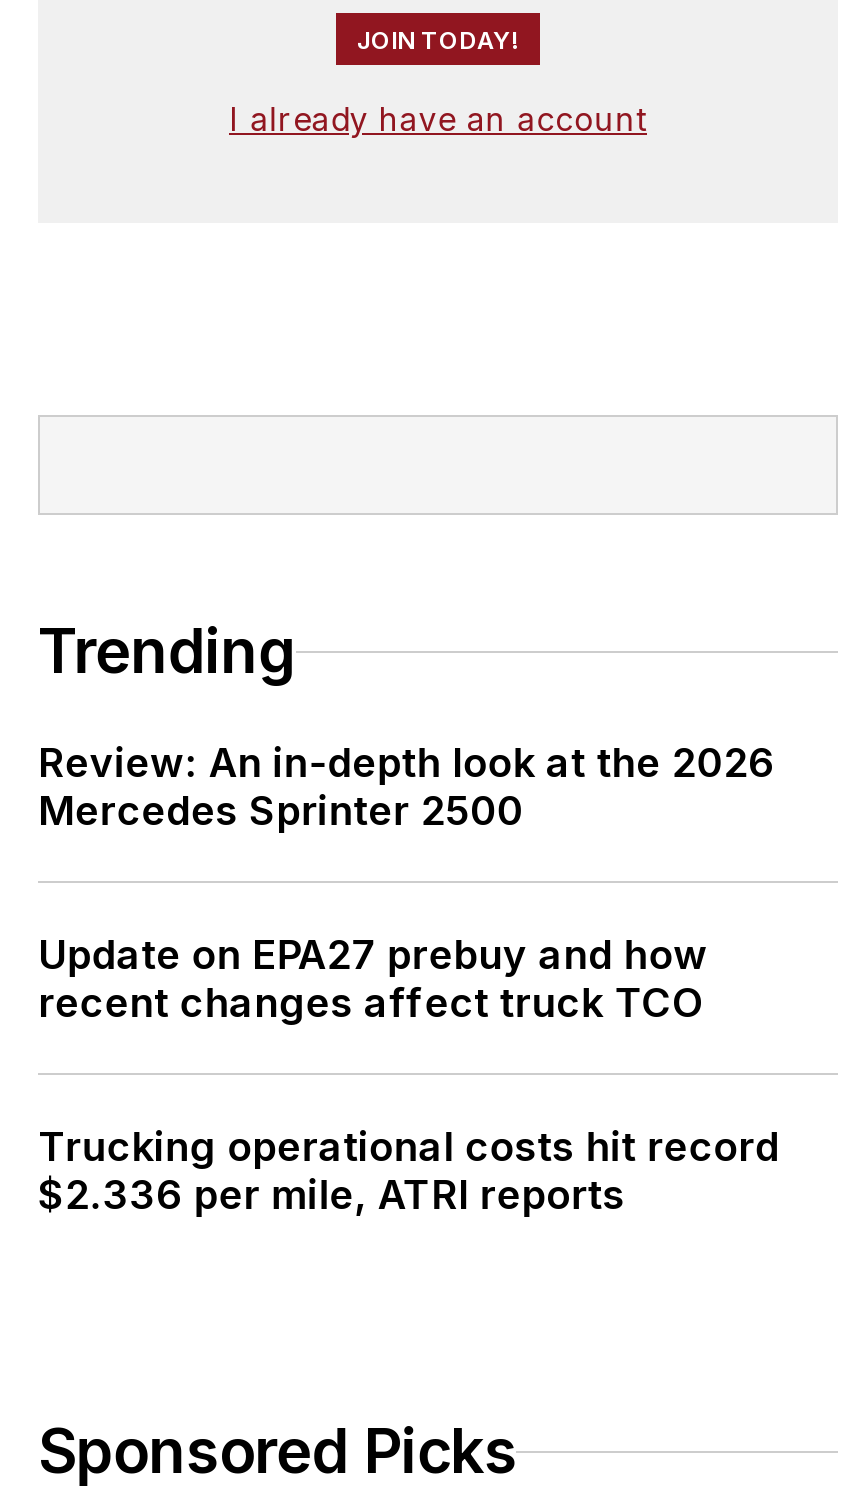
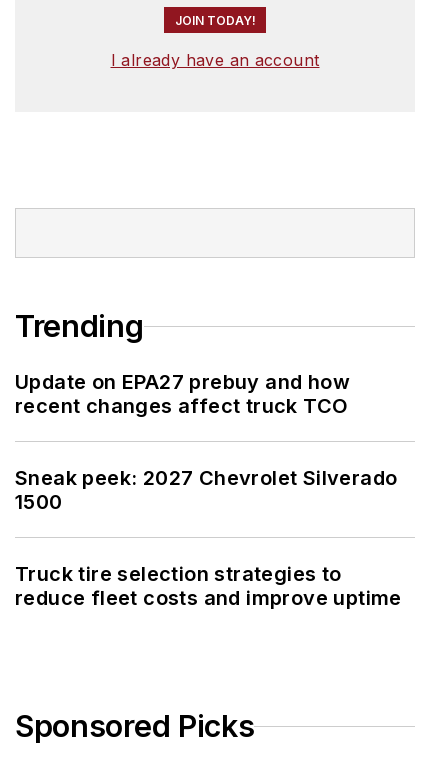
- Review: An in-depth look at the 2026
- Mercedes Sprinter 2500

moved up: Update on EPA27 prebuy and how | recent changes affect truck TCO

- Trucking operational costs hit record
- $2.336 per mile, ATRI reports
+ Sneak peek: 2027 Chevrolet Silverado
+ 1500
+ Truck tire selection strategies to
+ reduce fleet costs and improve uptime
